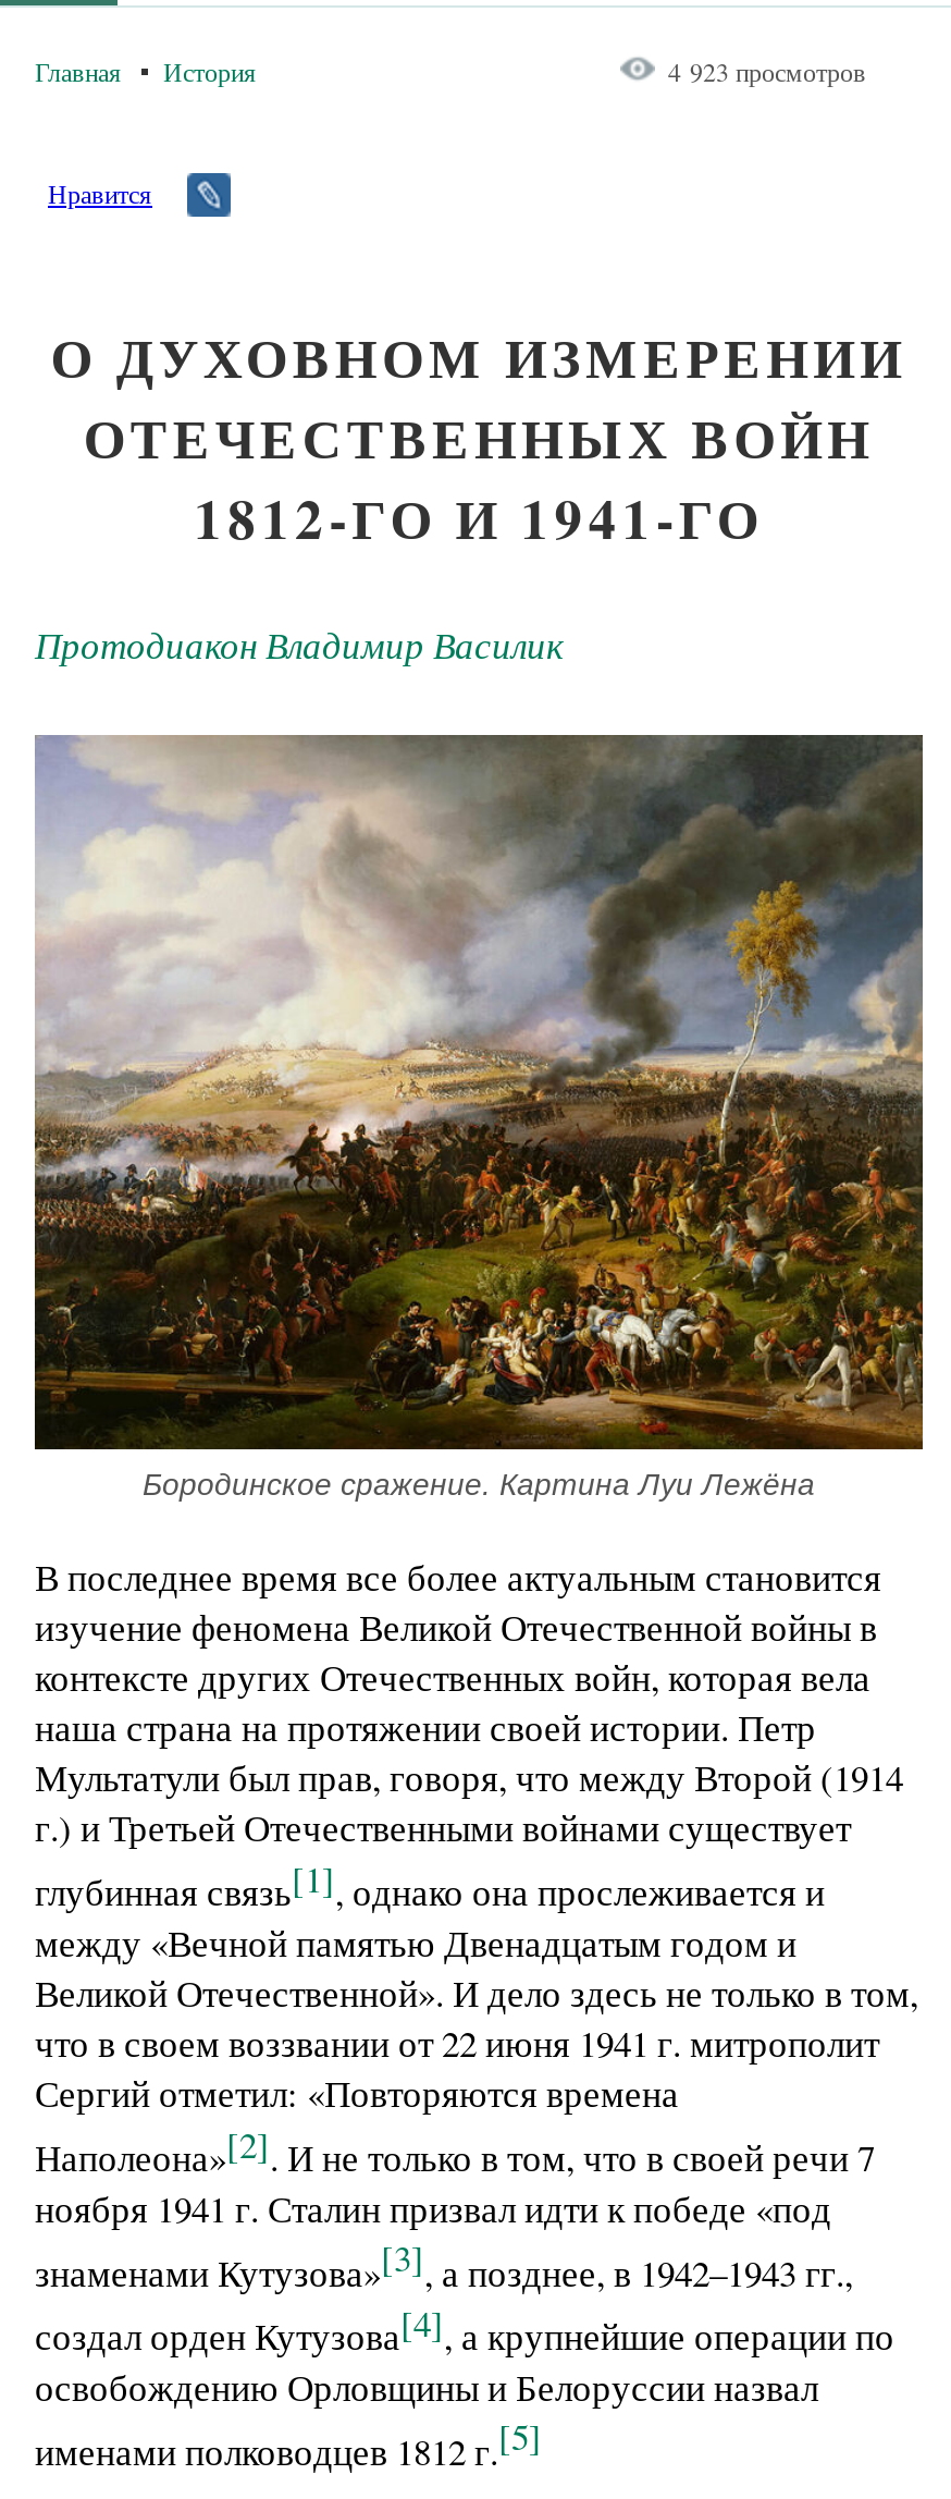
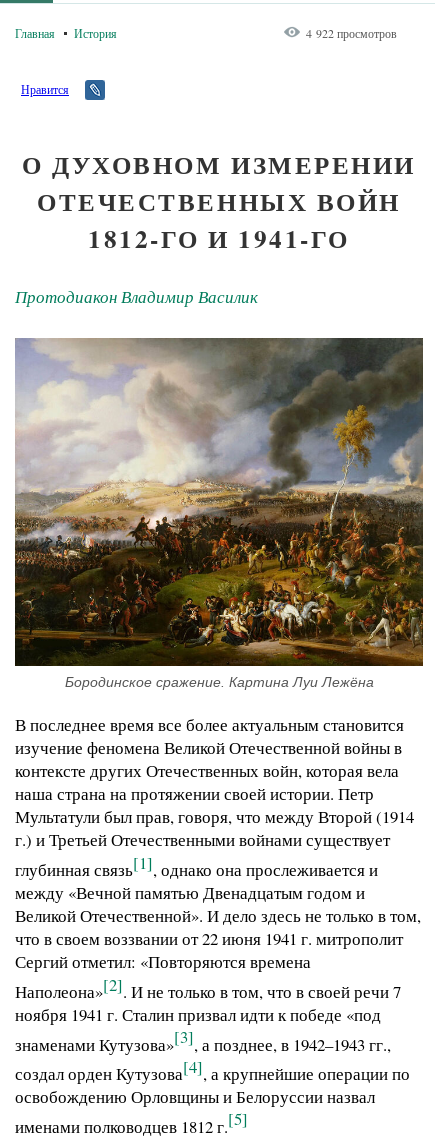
- 4 923 просмотров
+ 4 922 просмотров
